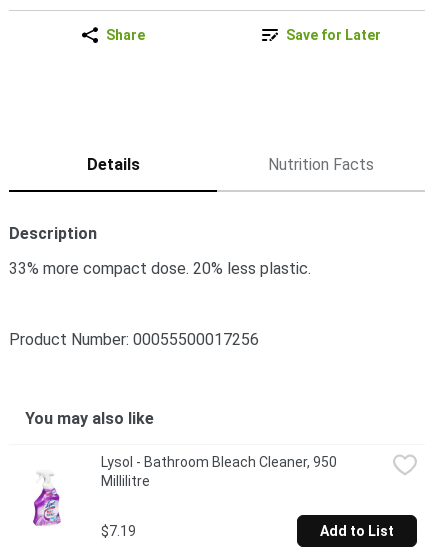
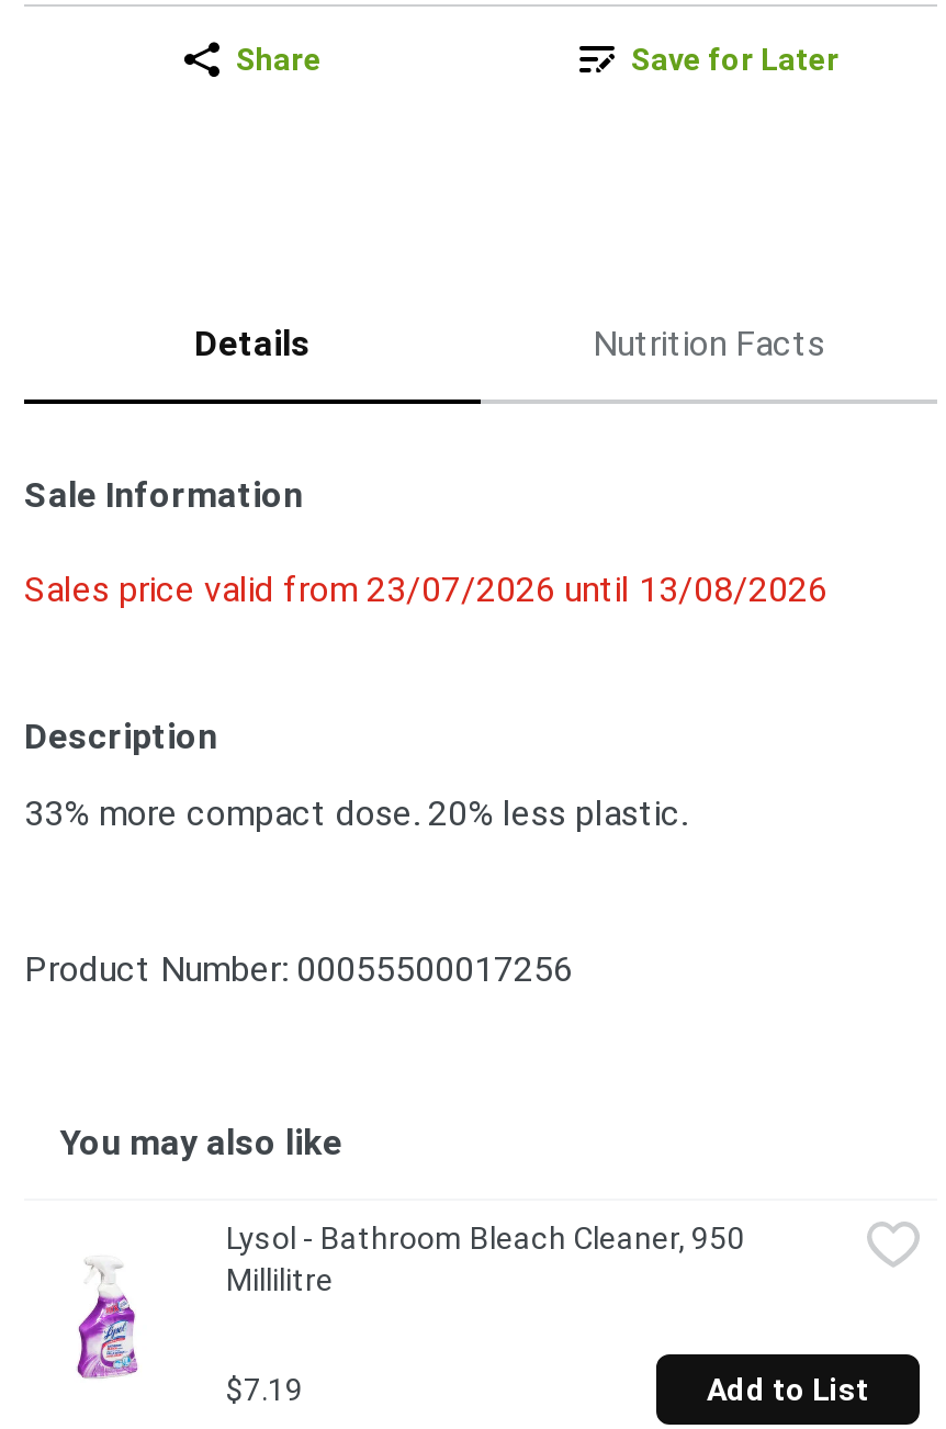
+ Sale Information
+ Sales price valid from 23/07/2026 until 13/08/2026
